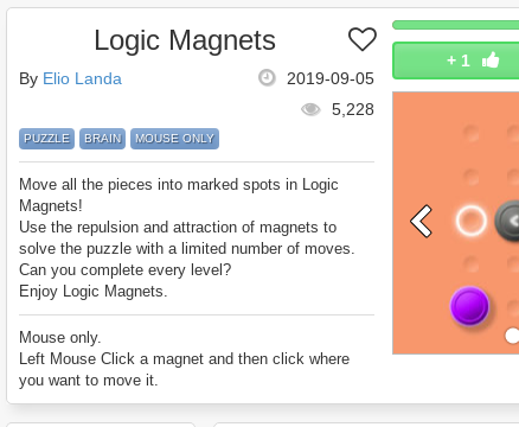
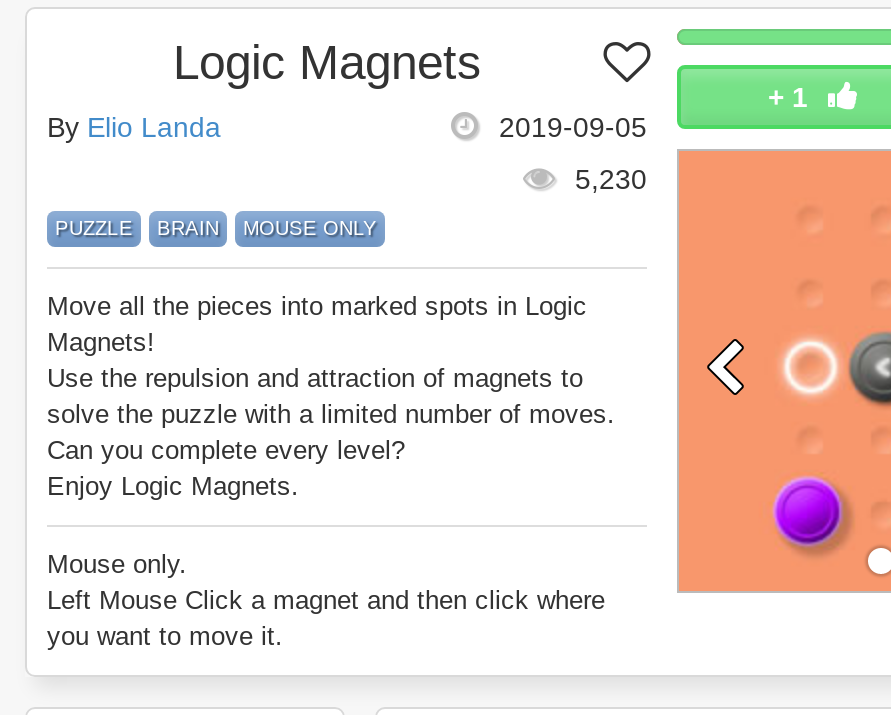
- 5,228
+ 5,230
